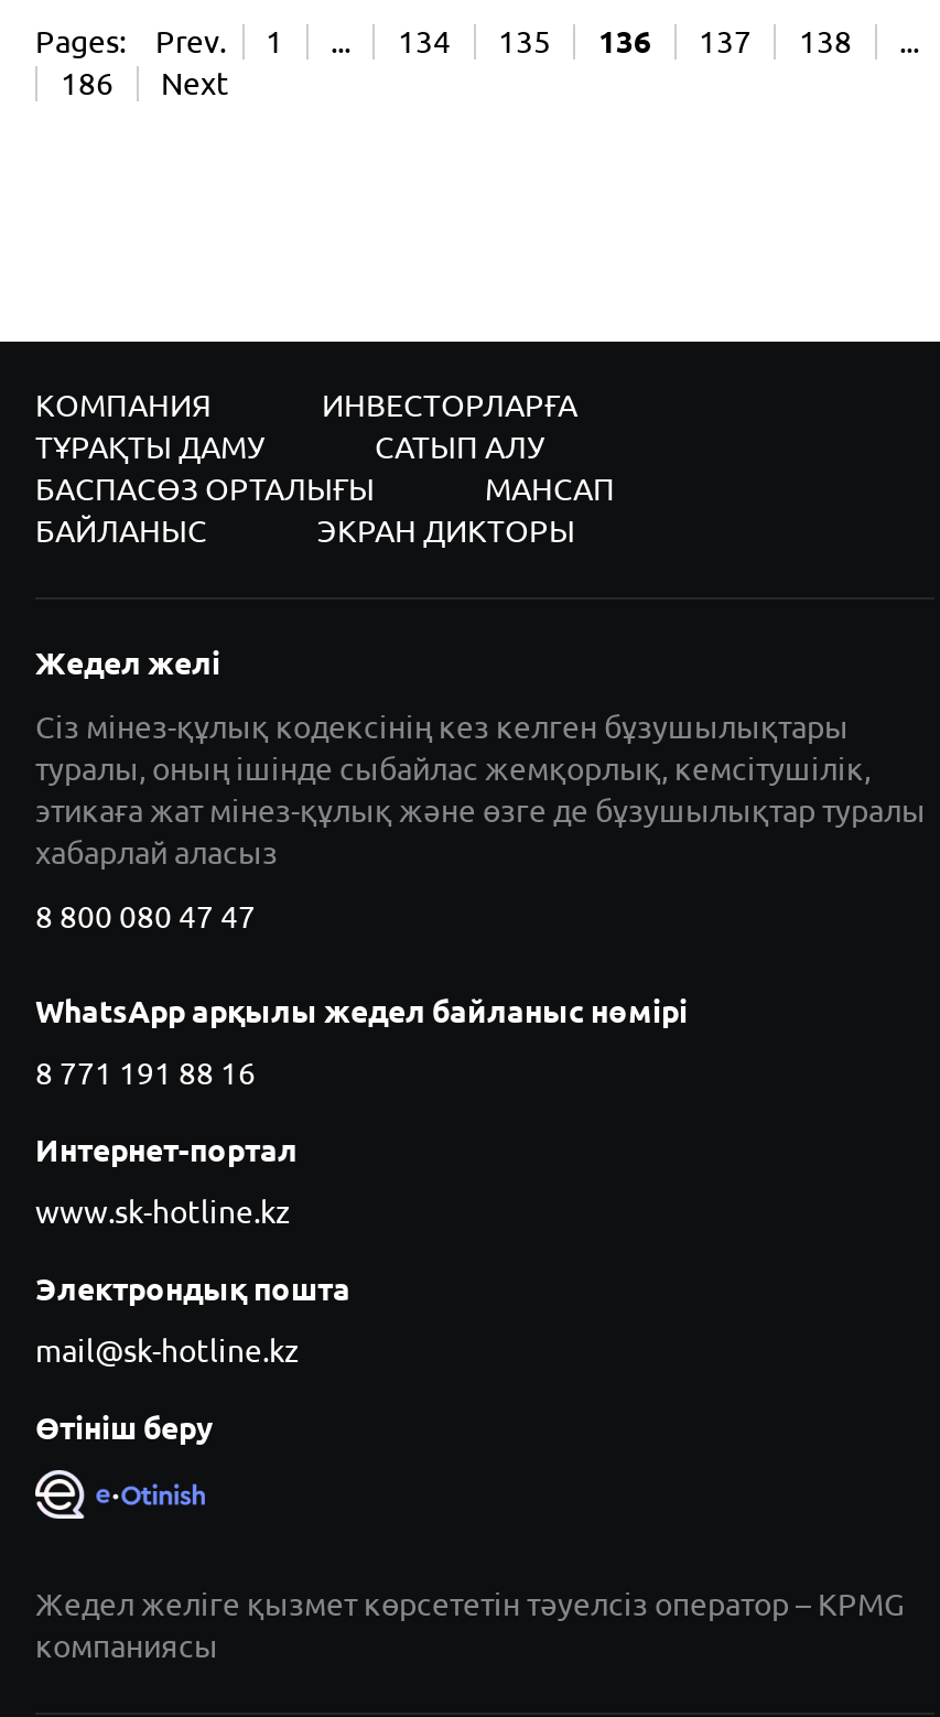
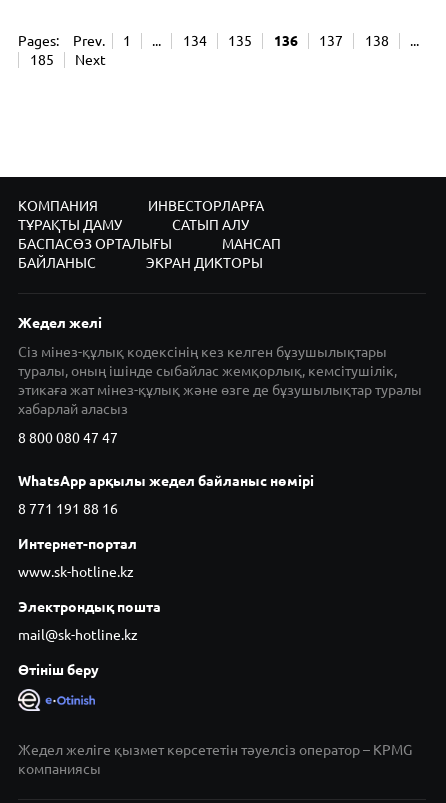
- 186 Next
+ 185 Next
